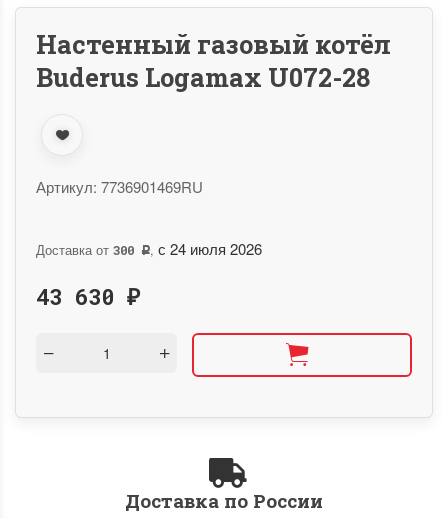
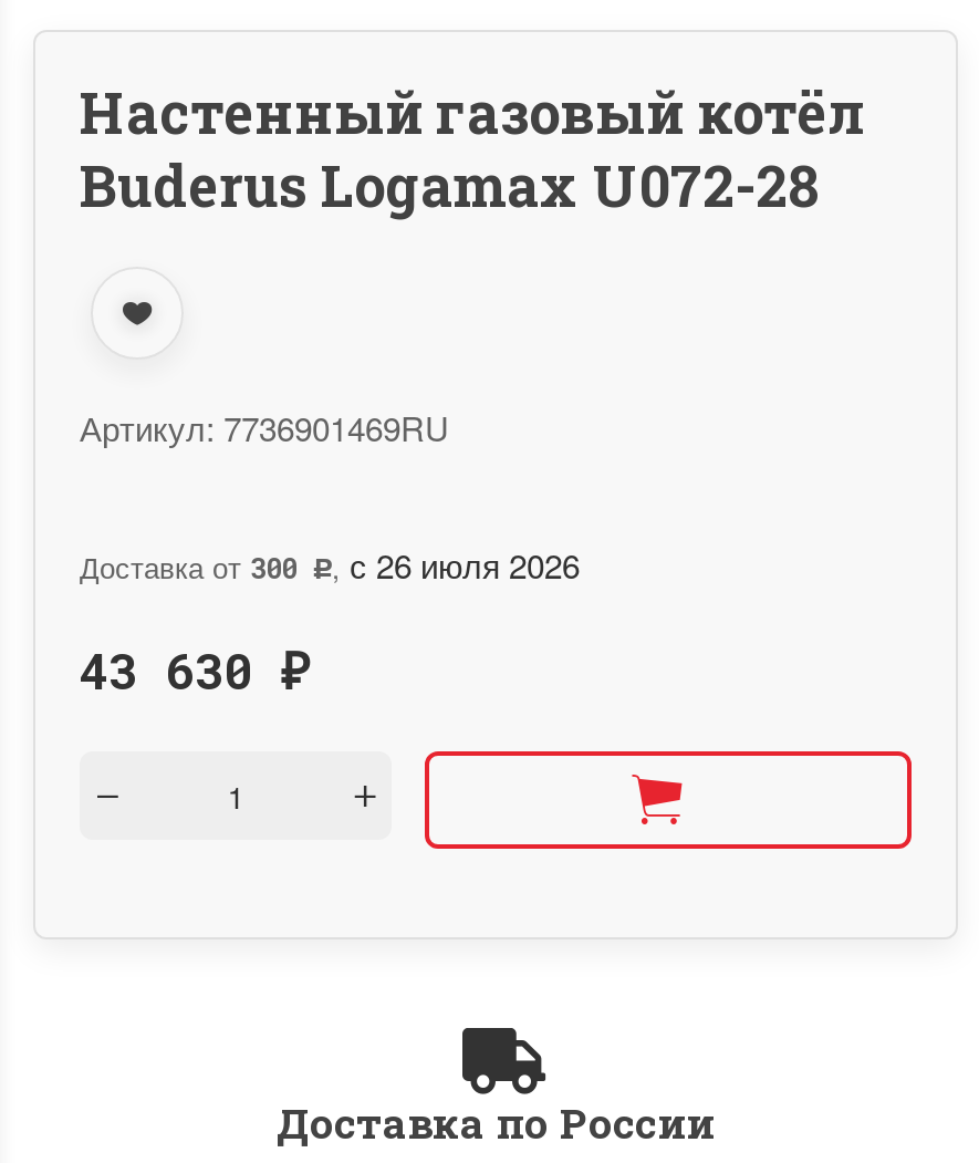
- Доставка от 300 Р, с 24 июля 2026
+ Доставка от 300 Р, с 26 июля 2026
